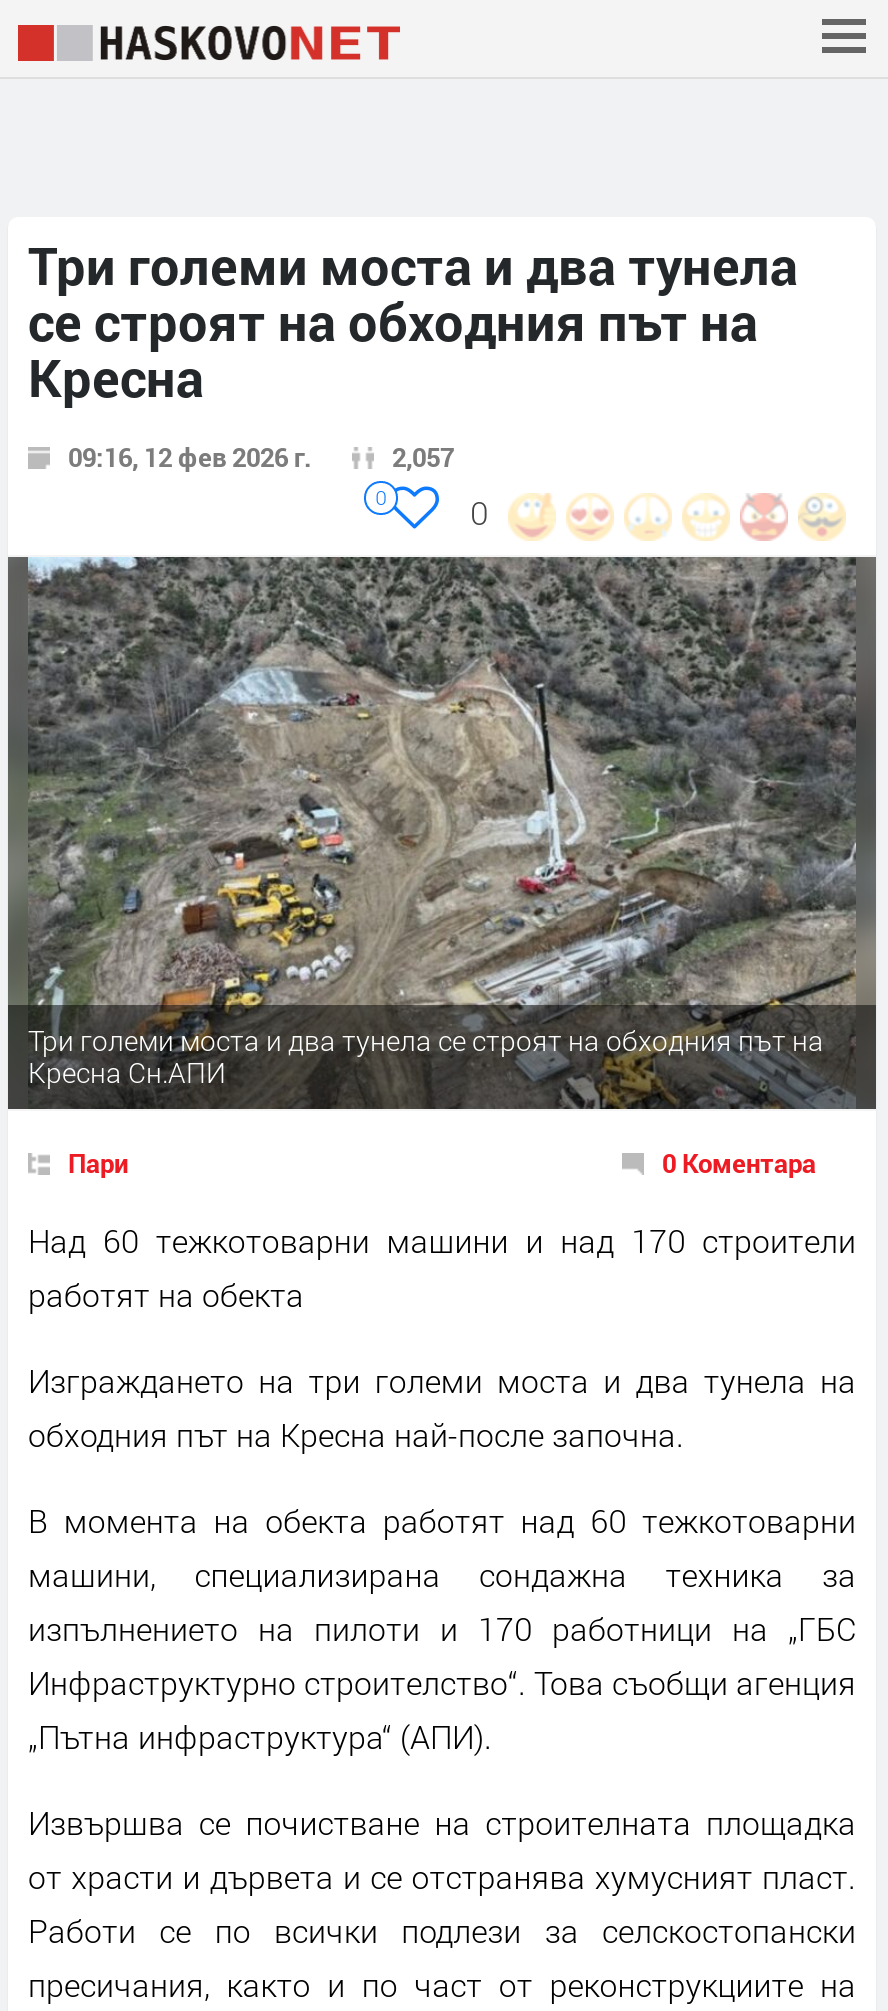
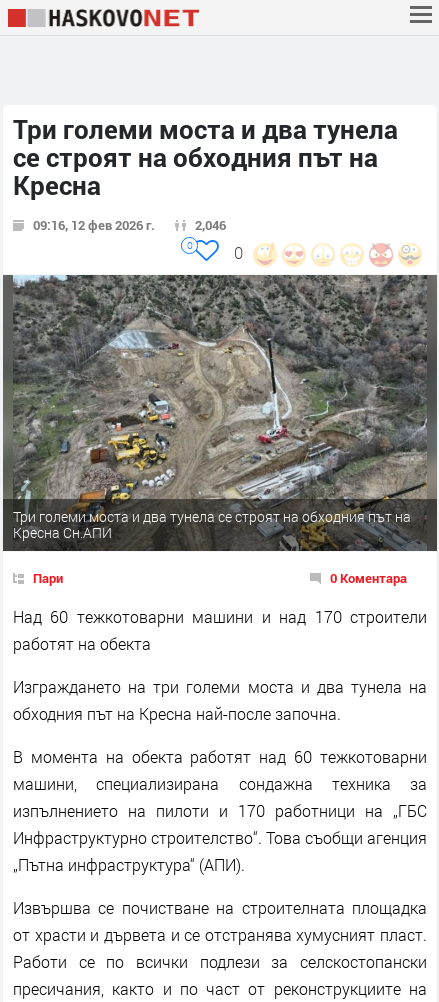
- 2,057
+ 2,046
